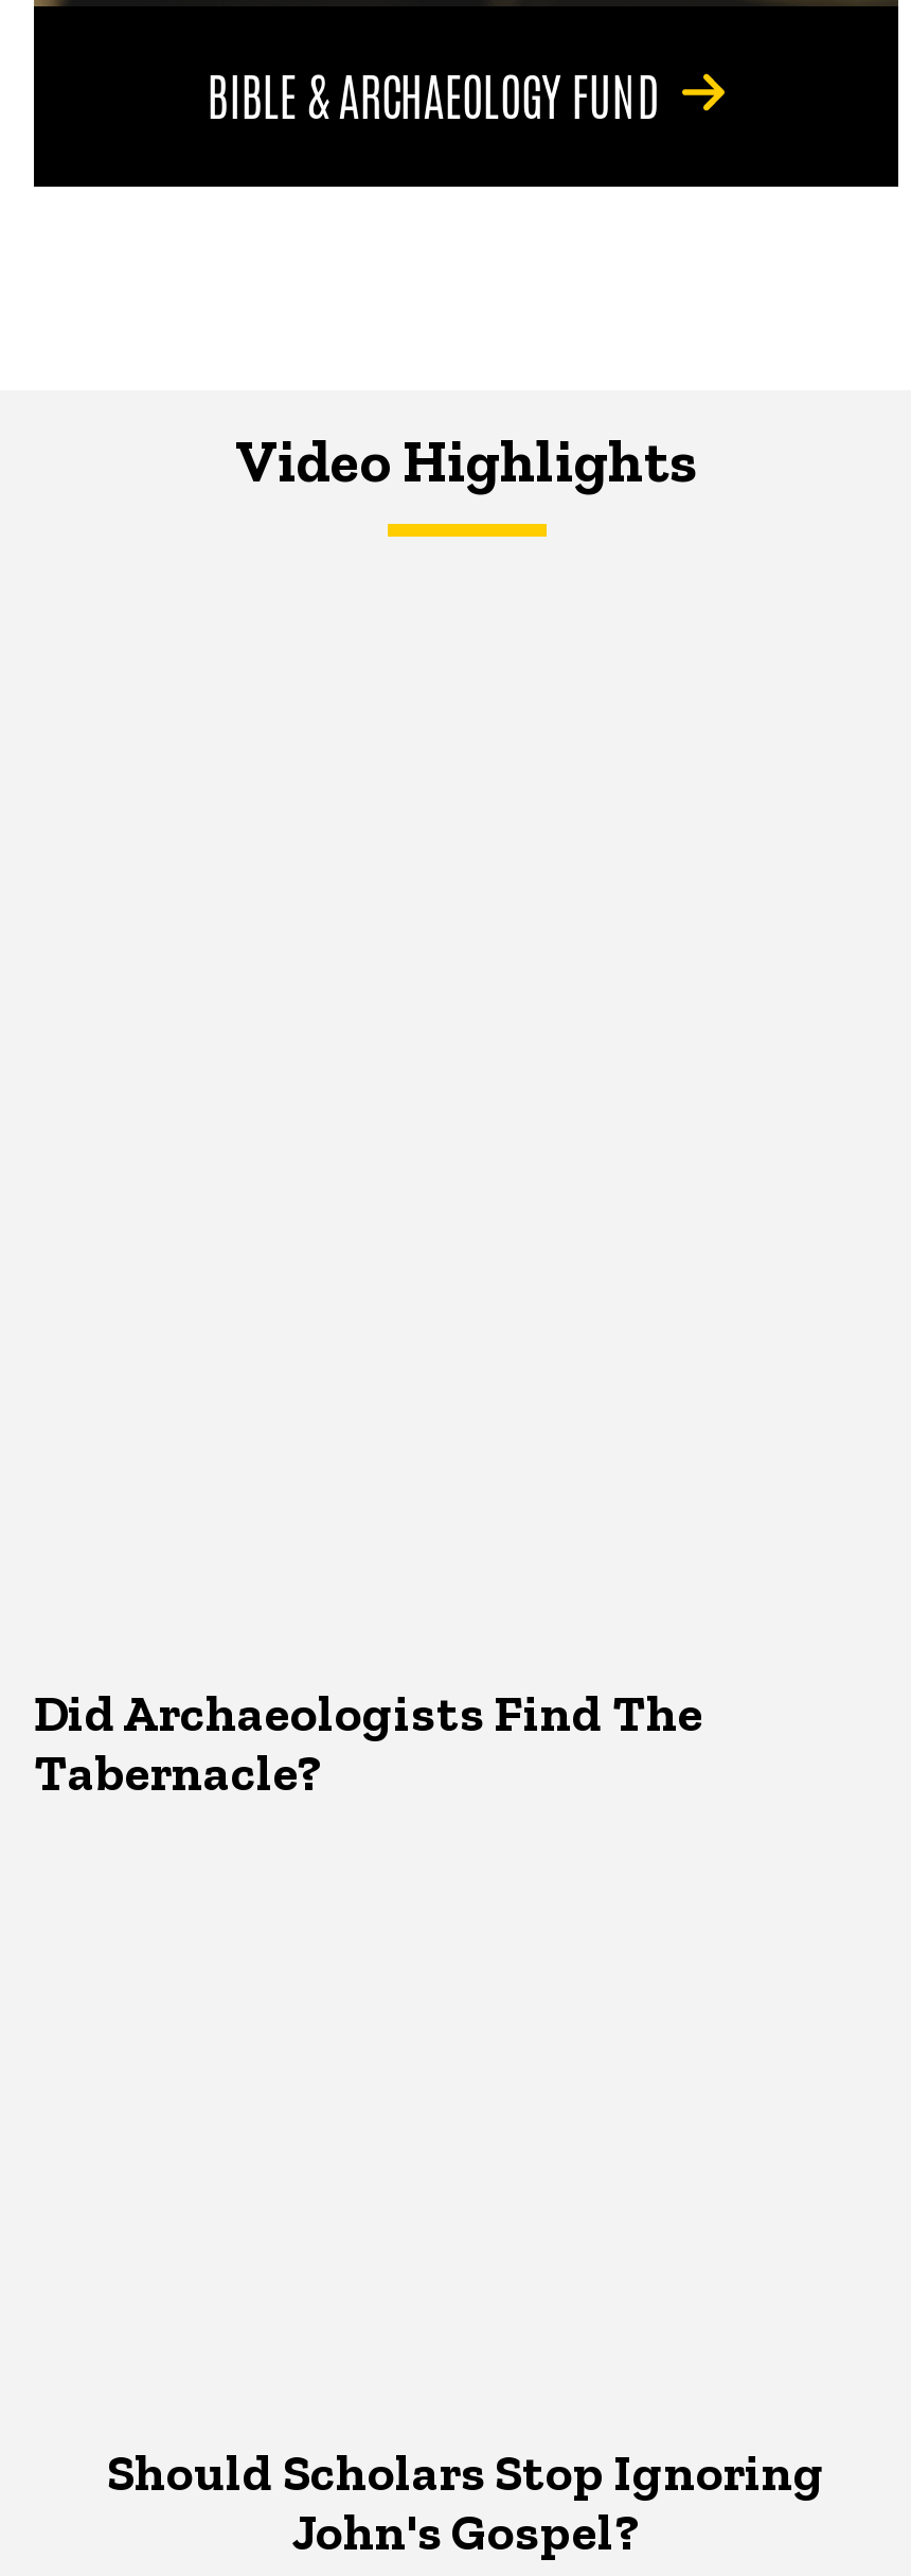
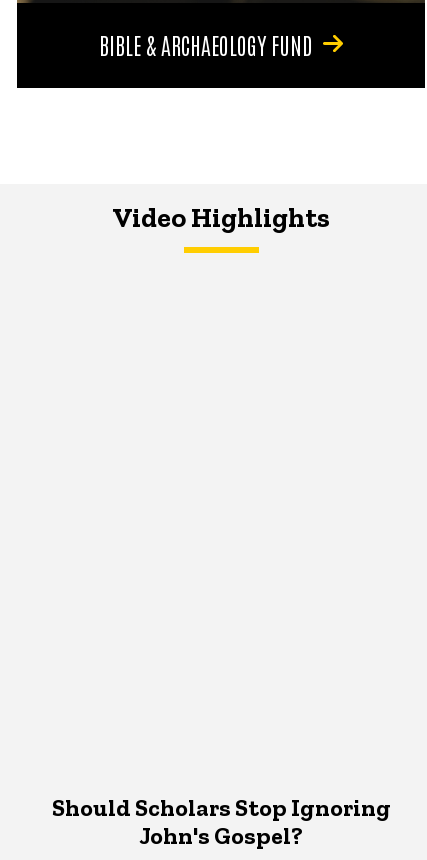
- Did Archaeologists Find The
- Tabernacle?
